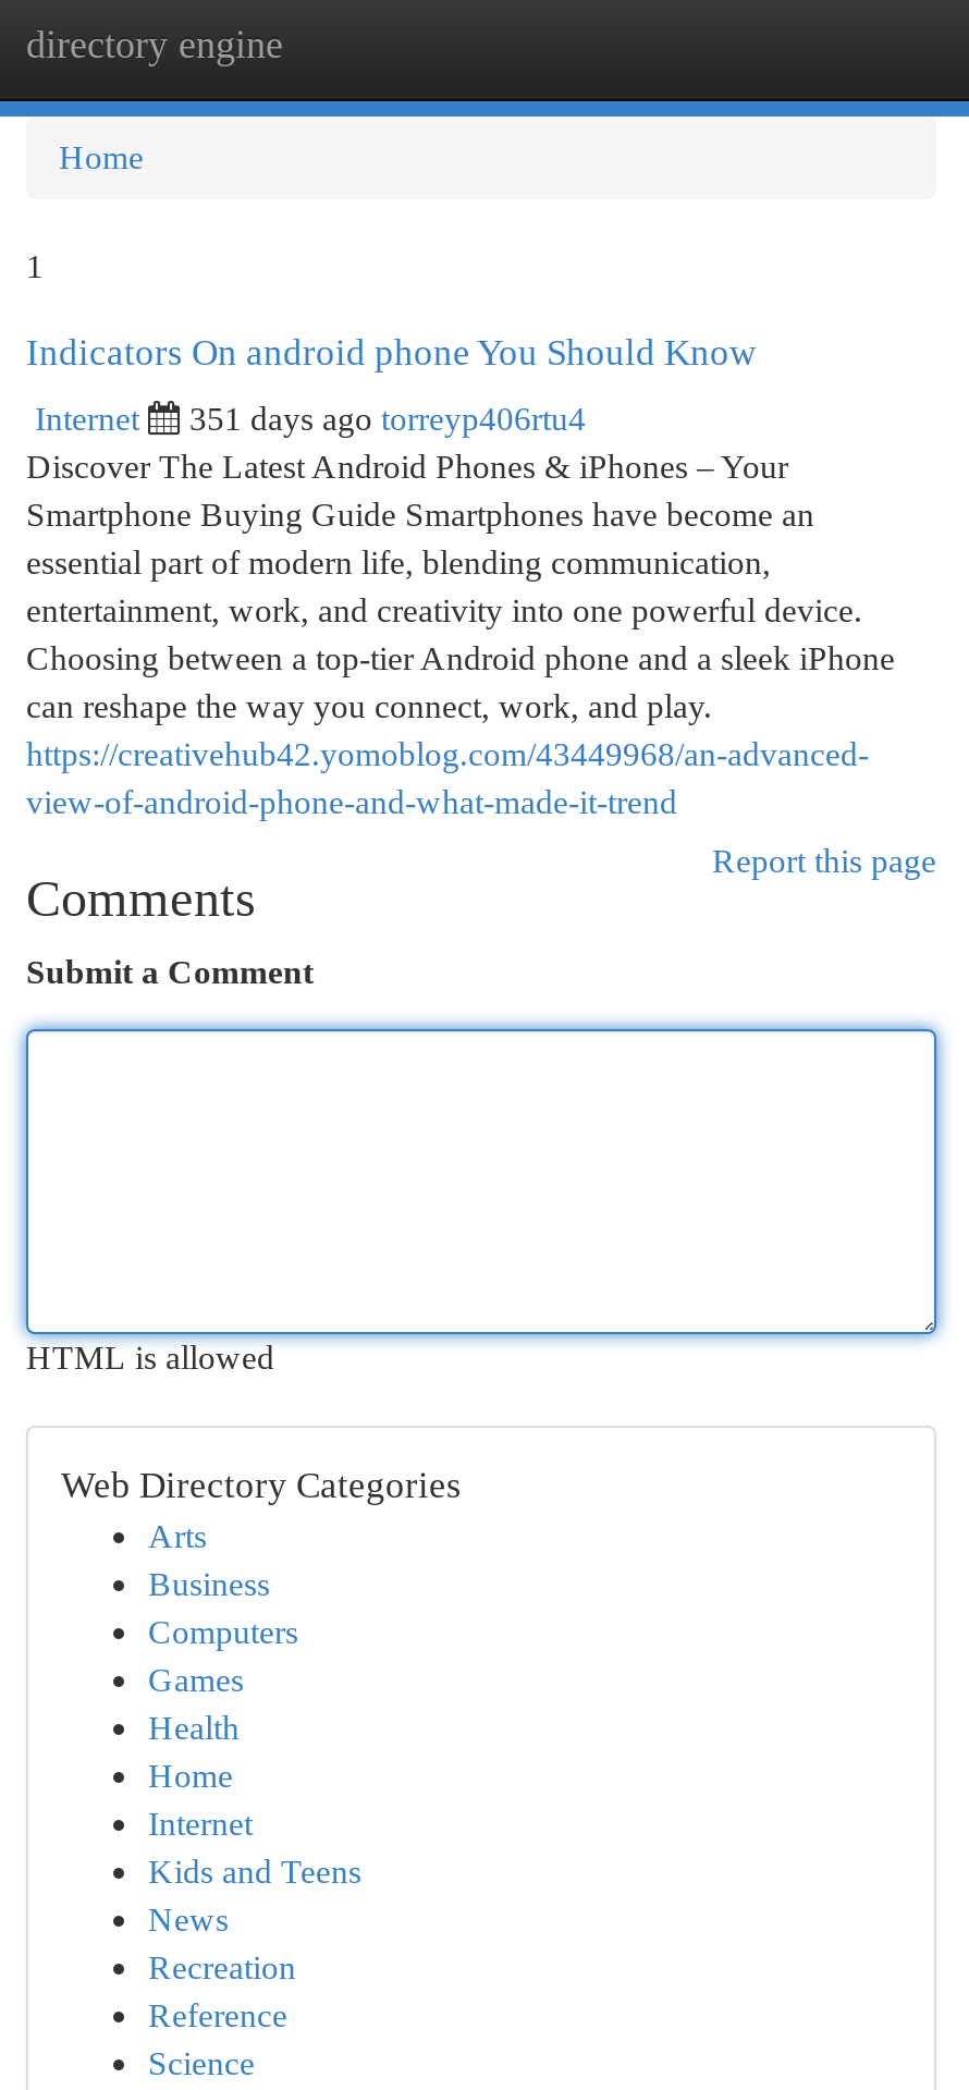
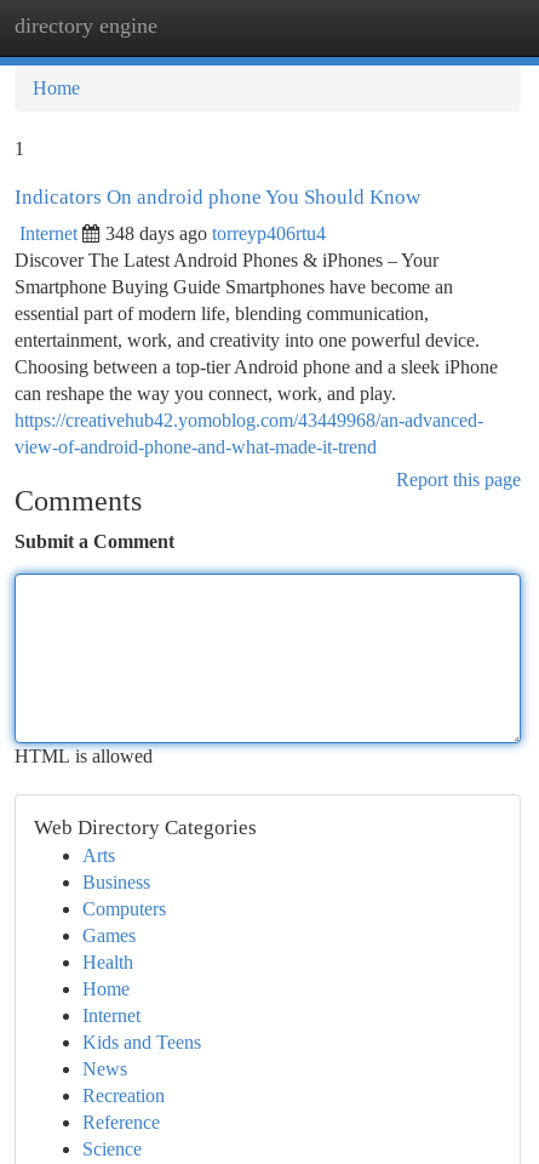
- 351 days ago torreyp406rtu4
+ 348 days ago torreyp406rtu4
